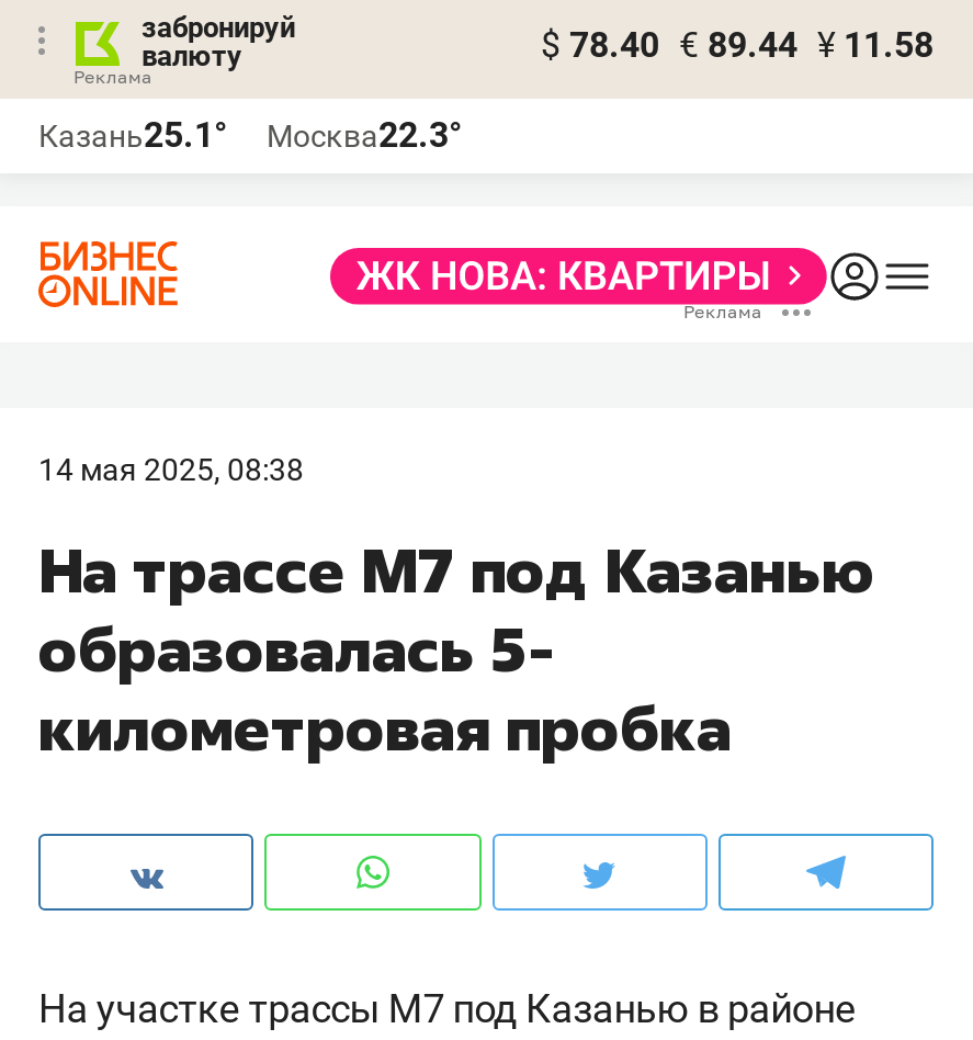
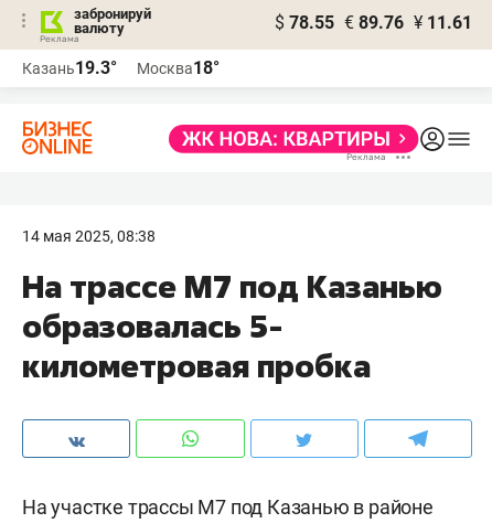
- $ 78.40 € 89.44 ¥ 11.58
+ $ 78.55 € 89.76 ¥ 11.61

- Казань25.1°
+ Казань19.3°

- Москва22.3°
+ Москва18°
